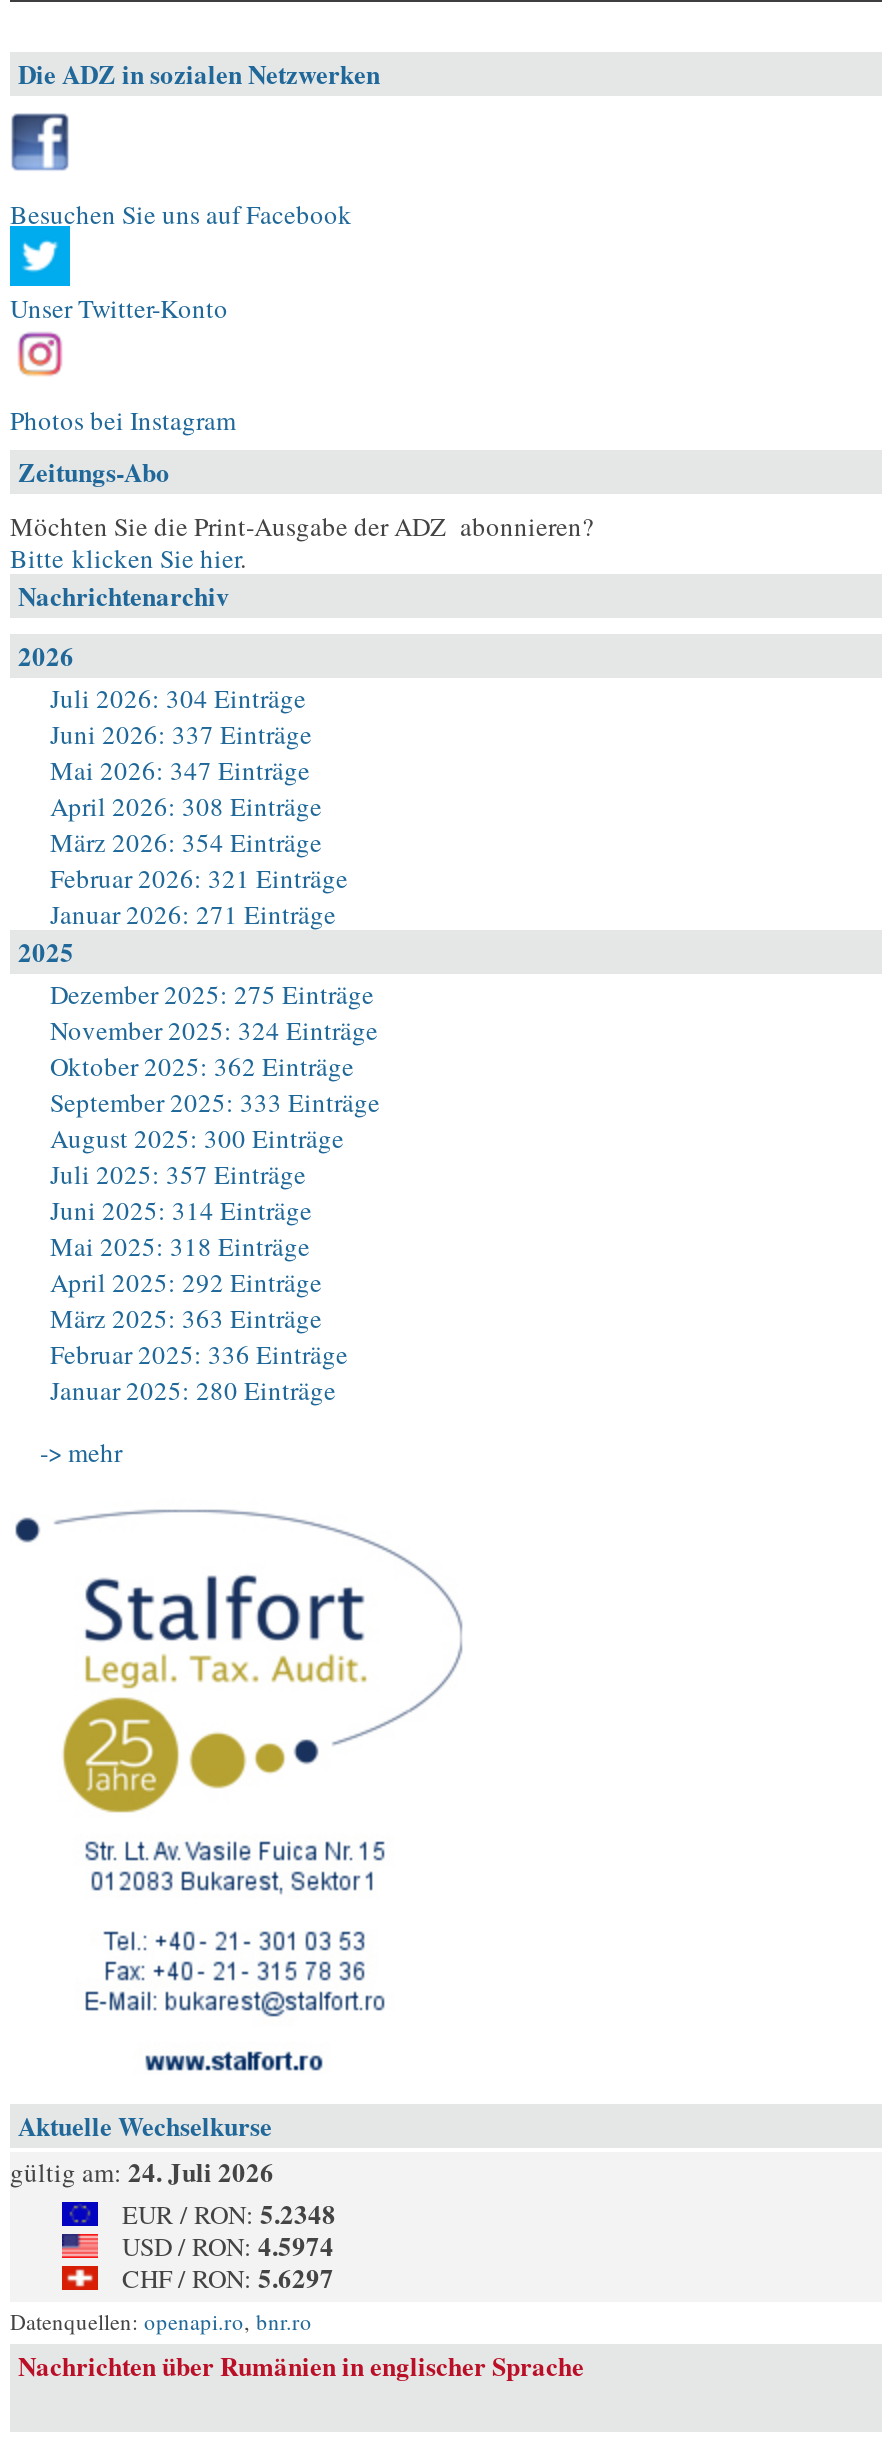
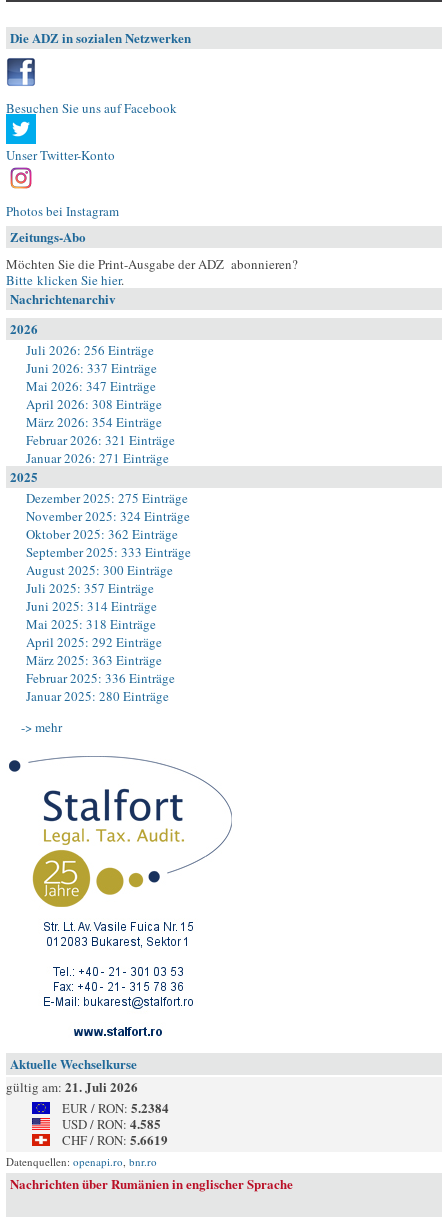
- Juli 2026: 304 Einträge
+ Juli 2026: 256 Einträge

- gültig am: 24. Juli 2026
+ gültig am: 21. Juli 2026

- EUR / RON: 5.2348
+ EUR / RON: 5.2384

- USD / RON: 4.5974
+ USD / RON: 4.585

- CHF / RON: 5.6297
+ CHF / RON: 5.6619
